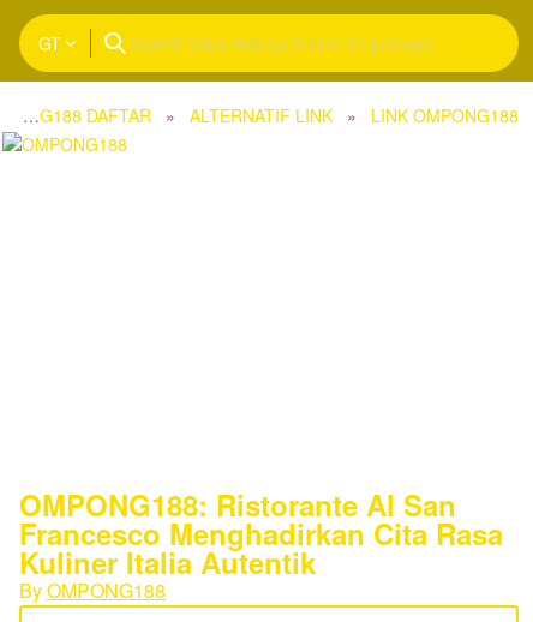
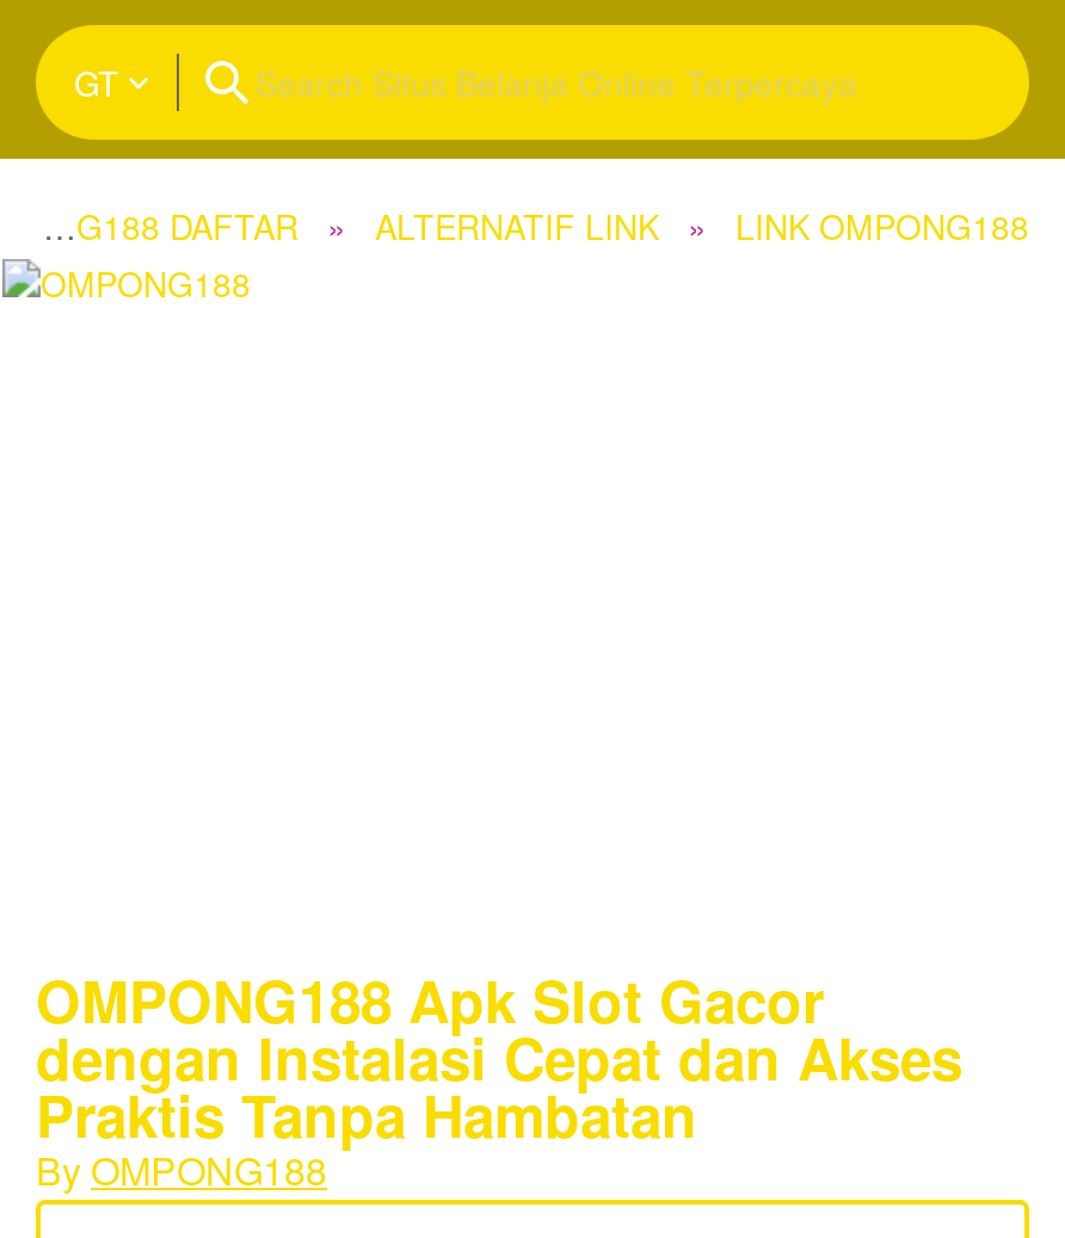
- OMPONG188: Ristorante Al San
- Francesco Menghadirkan Cita Rasa
- Kuliner Italia Autentik
+ OMPONG188 Apk Slot Gacor
+ dengan Instalasi Cepat dan Akses
+ Praktis Tanpa Hambatan
